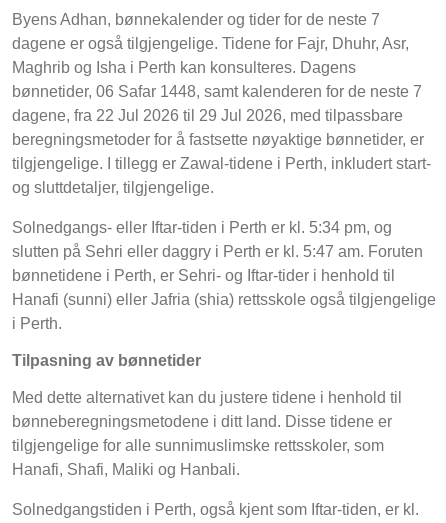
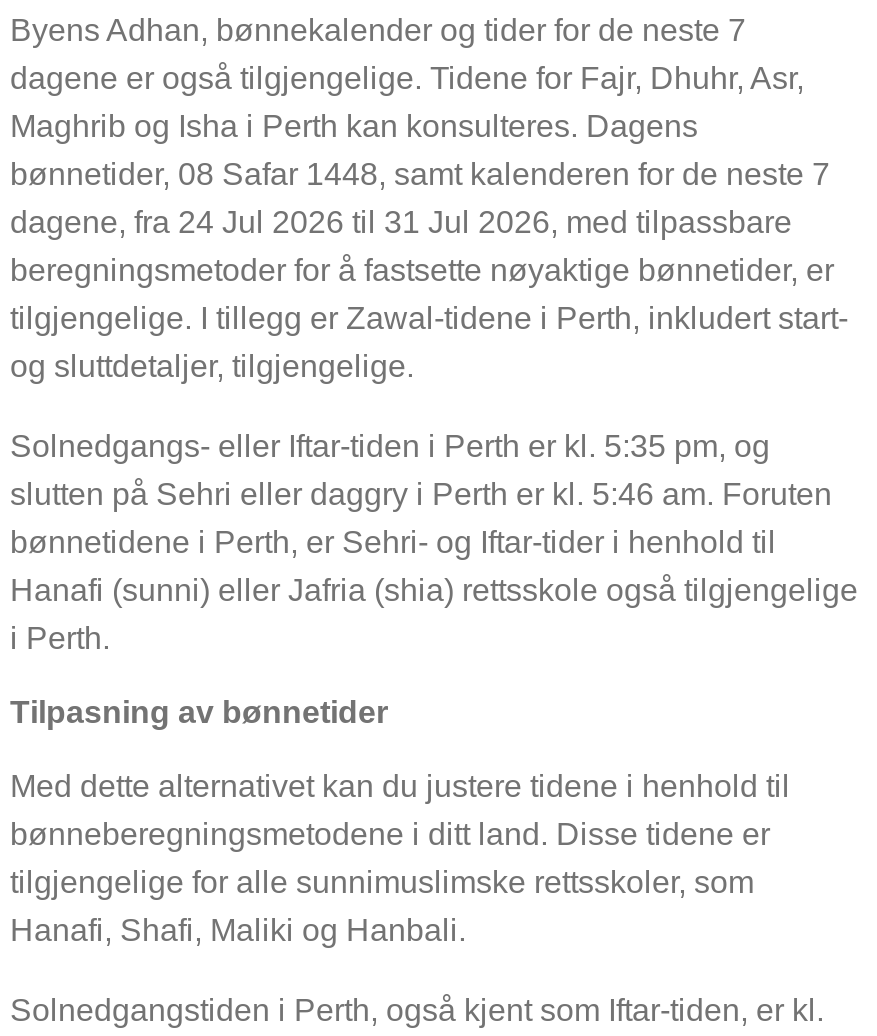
- bønnetider, 06 Safar 1448, samt kalenderen for de neste 7
+ bønnetider, 08 Safar 1448, samt kalenderen for de neste 7

- dagene, fra 22 Jul 2026 til 29 Jul 2026, med tilpassbare
+ dagene, fra 24 Jul 2026 til 31 Jul 2026, med tilpassbare

- Solnedgangs- eller Iftar-tiden i Perth er kl. 5:34 pm, og
+ Solnedgangs- eller Iftar-tiden i Perth er kl. 5:35 pm, og

- slutten på Sehri eller daggry i Perth er kl. 5:47 am. Foruten
+ slutten på Sehri eller daggry i Perth er kl. 5:46 am. Foruten
